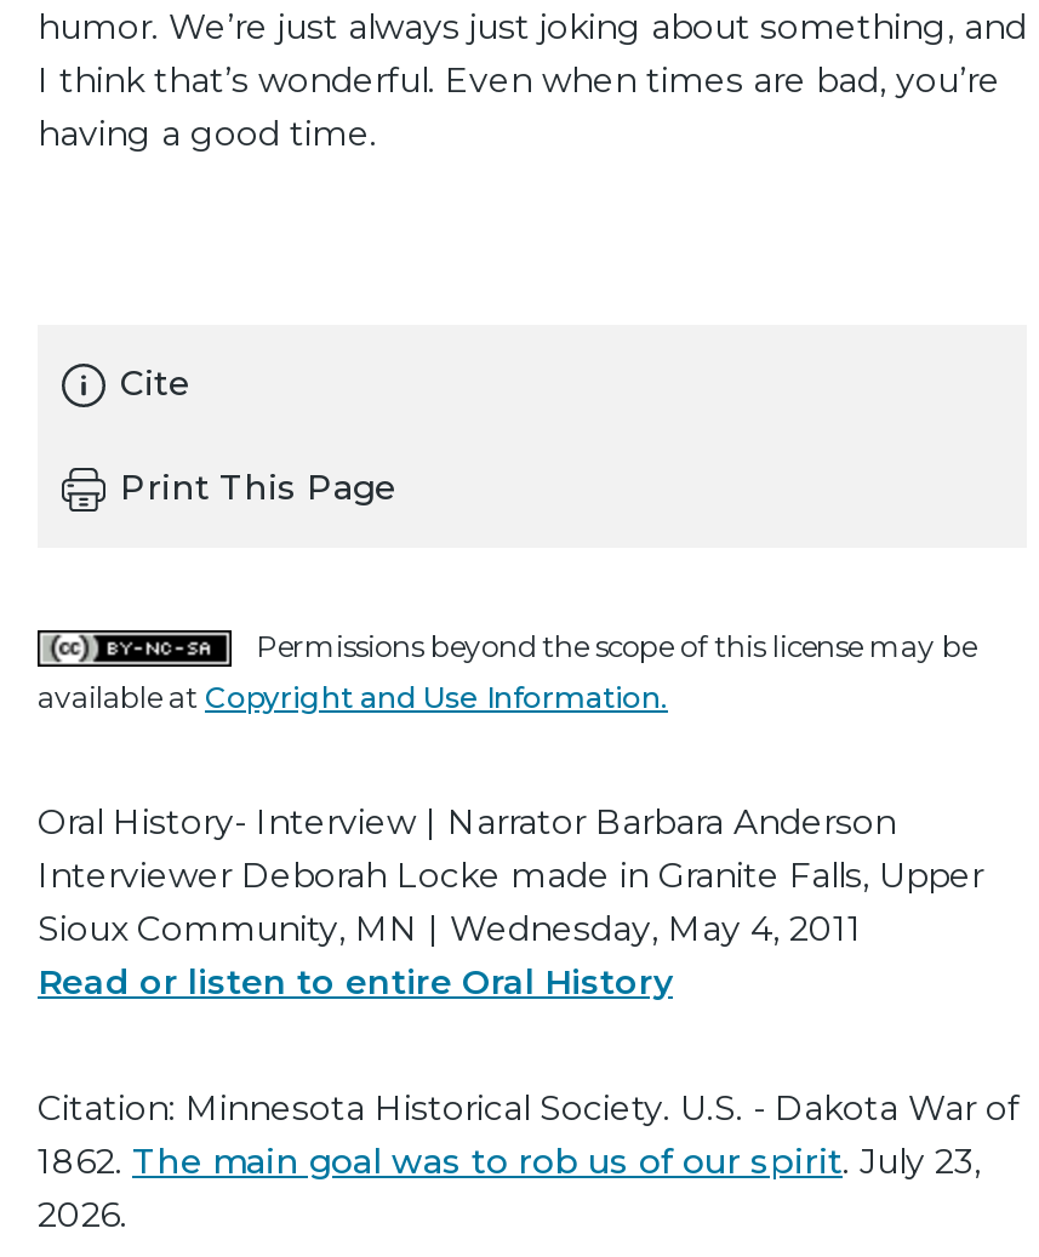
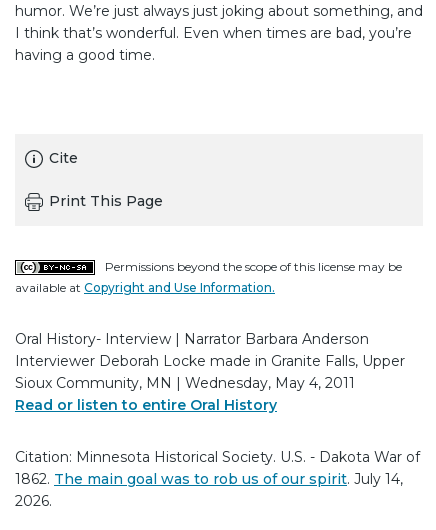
- 1862. The main goal was to rob us of our spirit. July 23,
+ 1862. The main goal was to rob us of our spirit. July 14,
